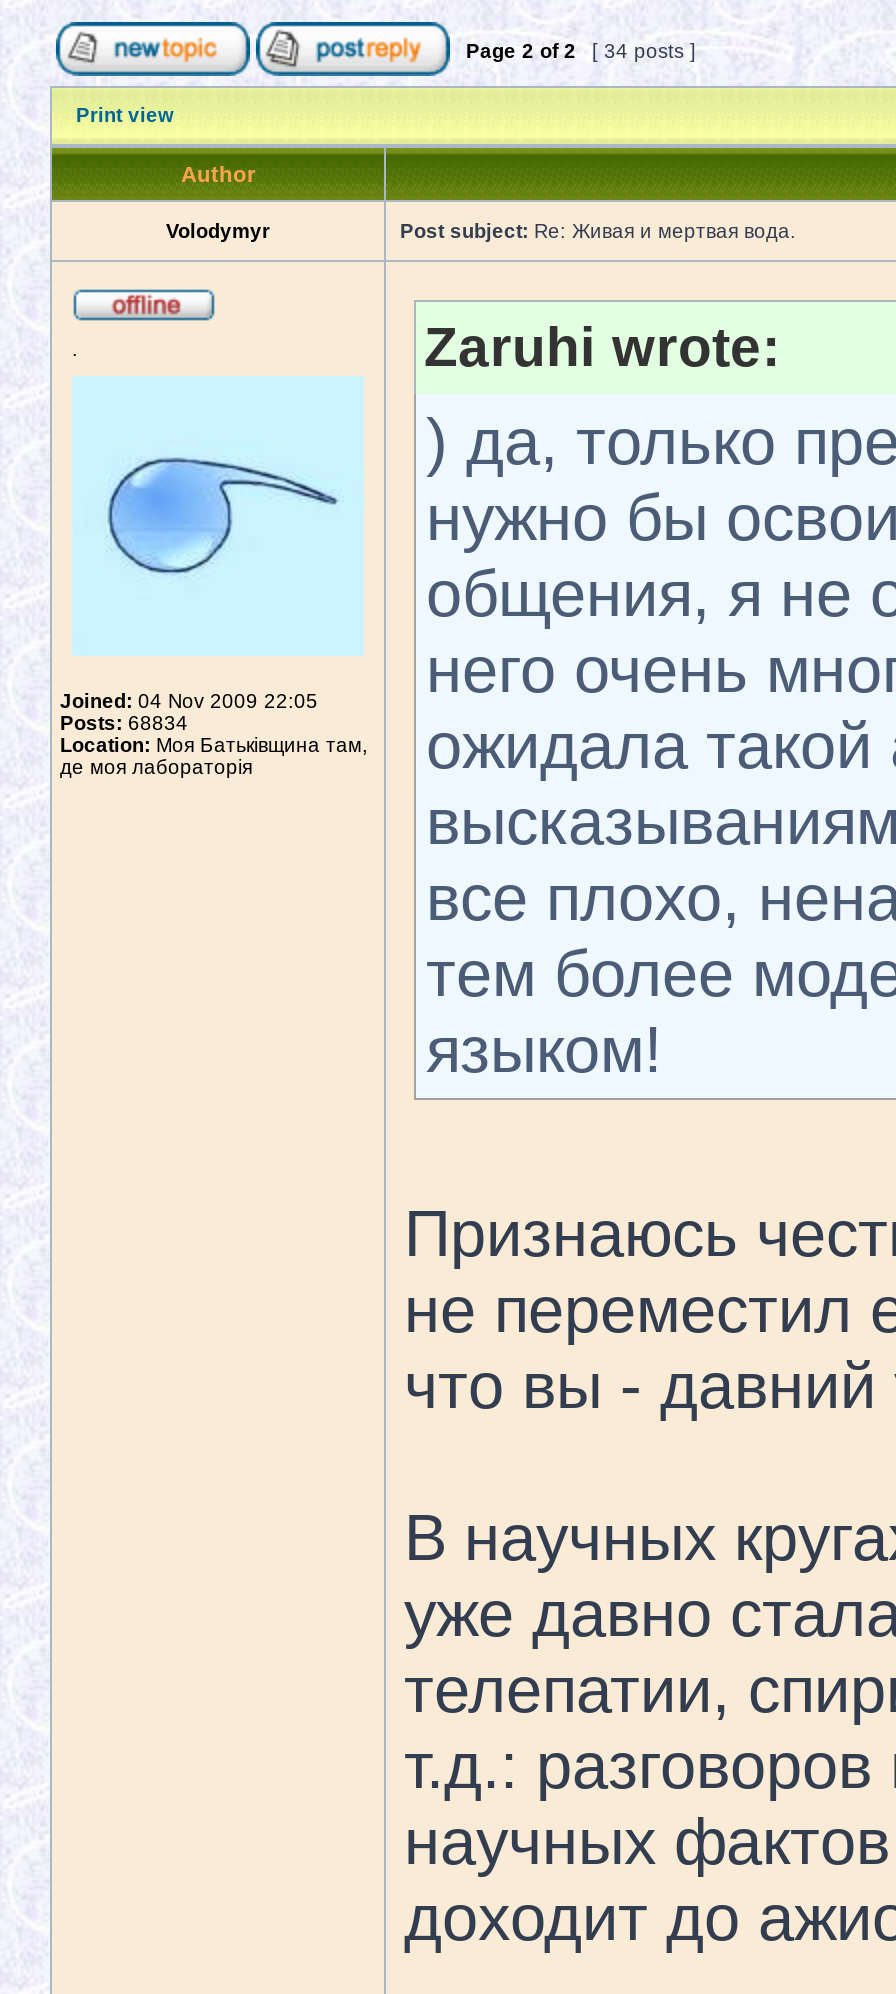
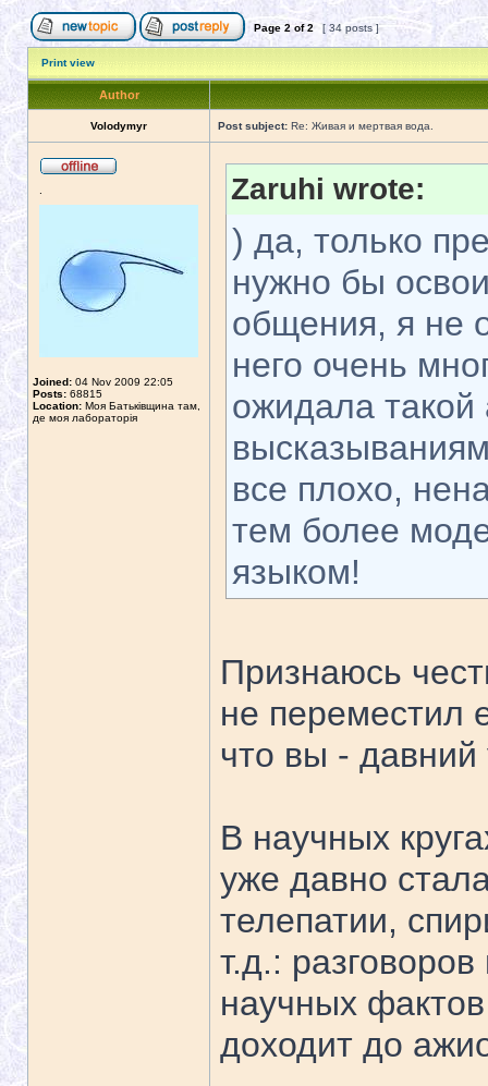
- Posts: 68834
+ Posts: 68815
